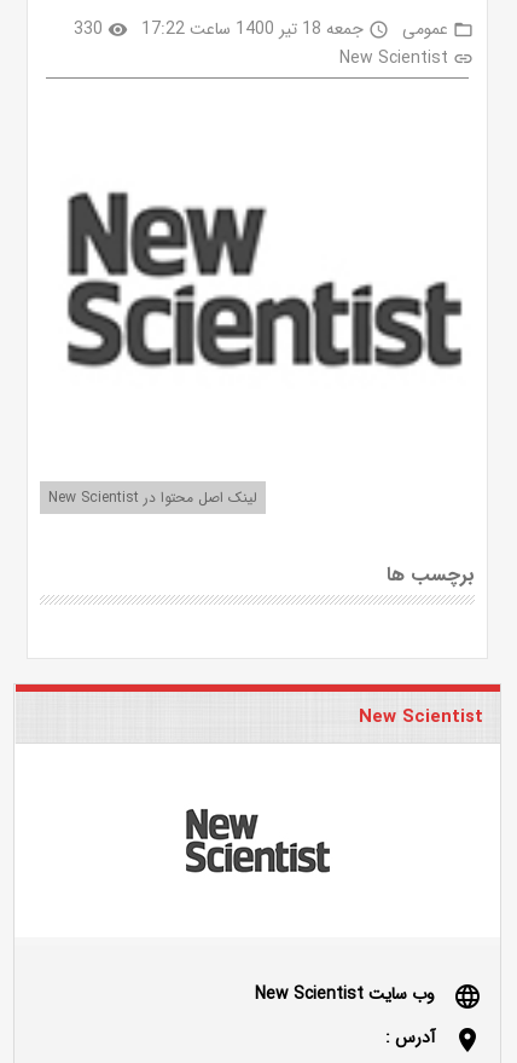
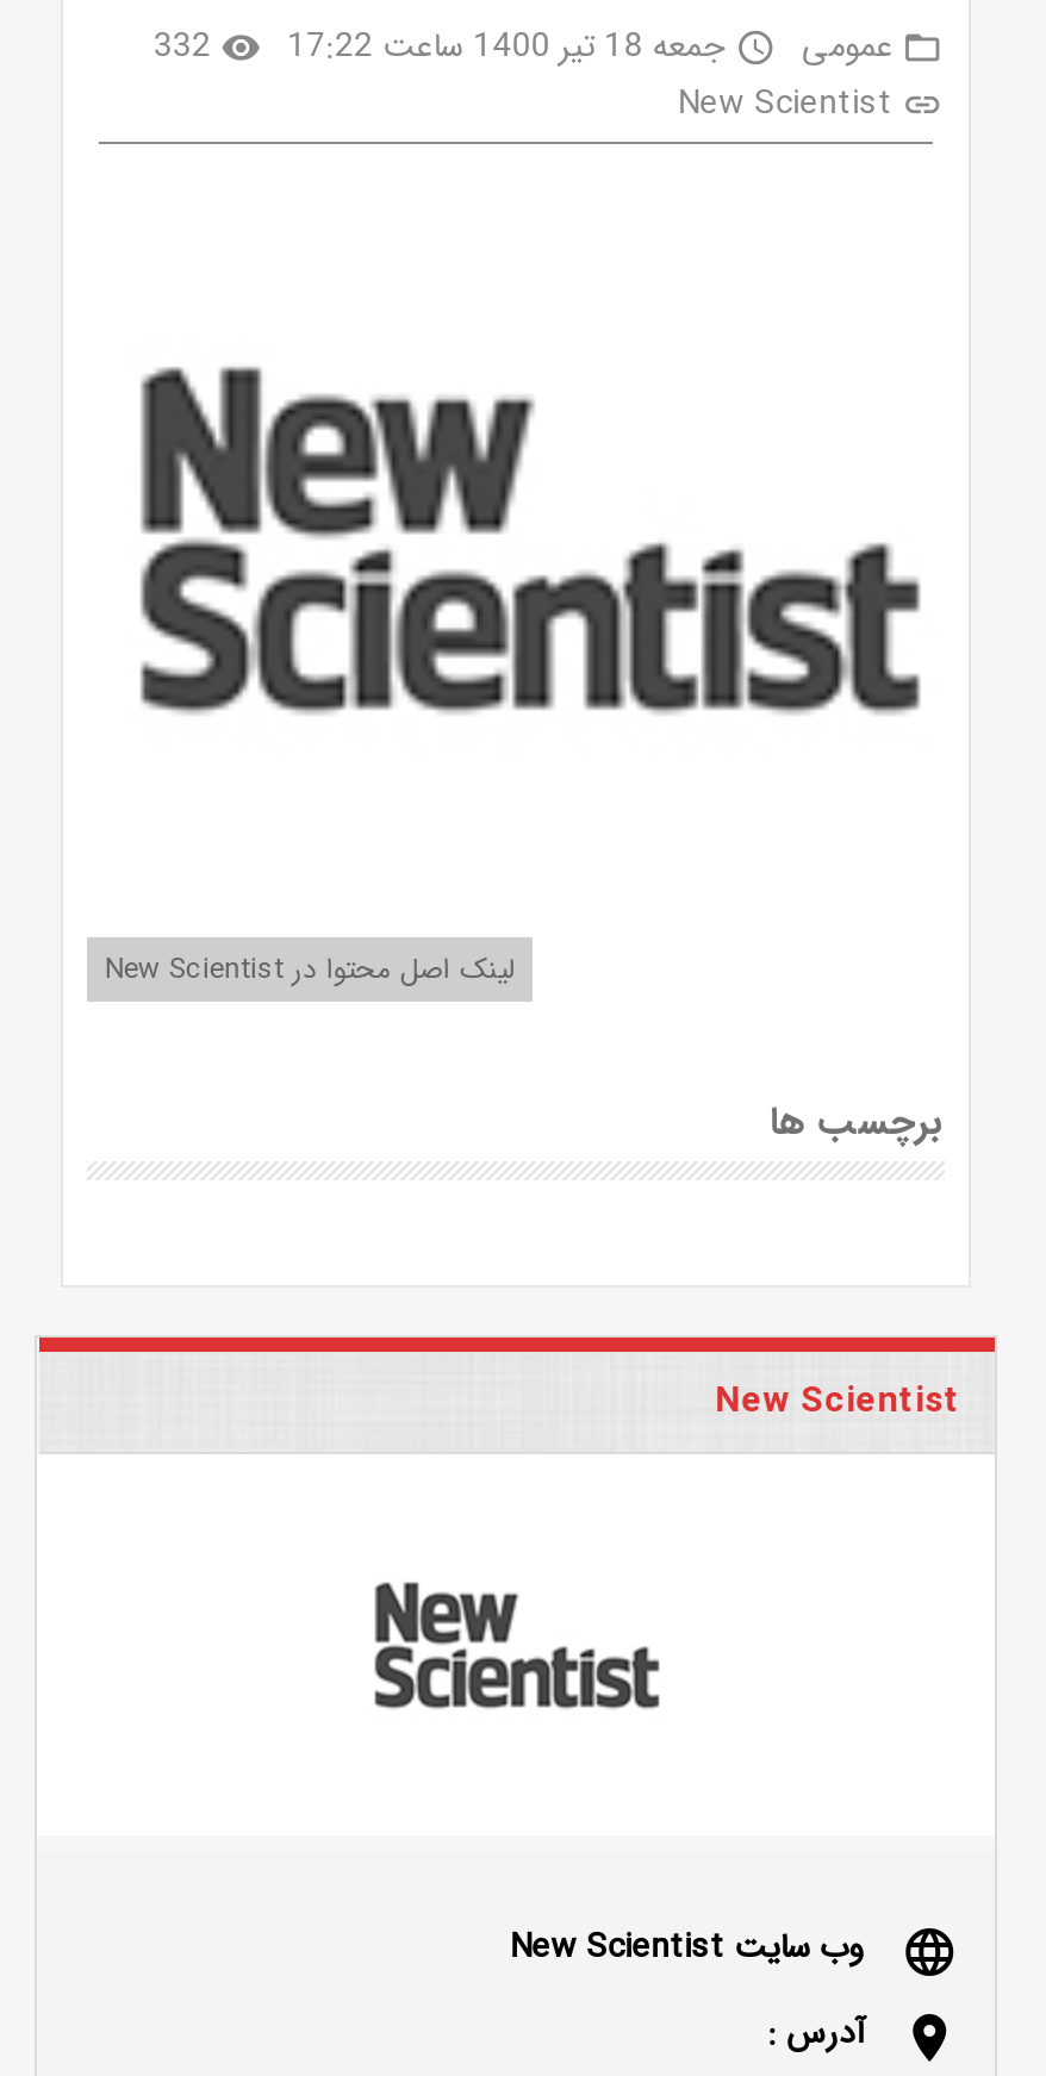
- 330
+ 332
